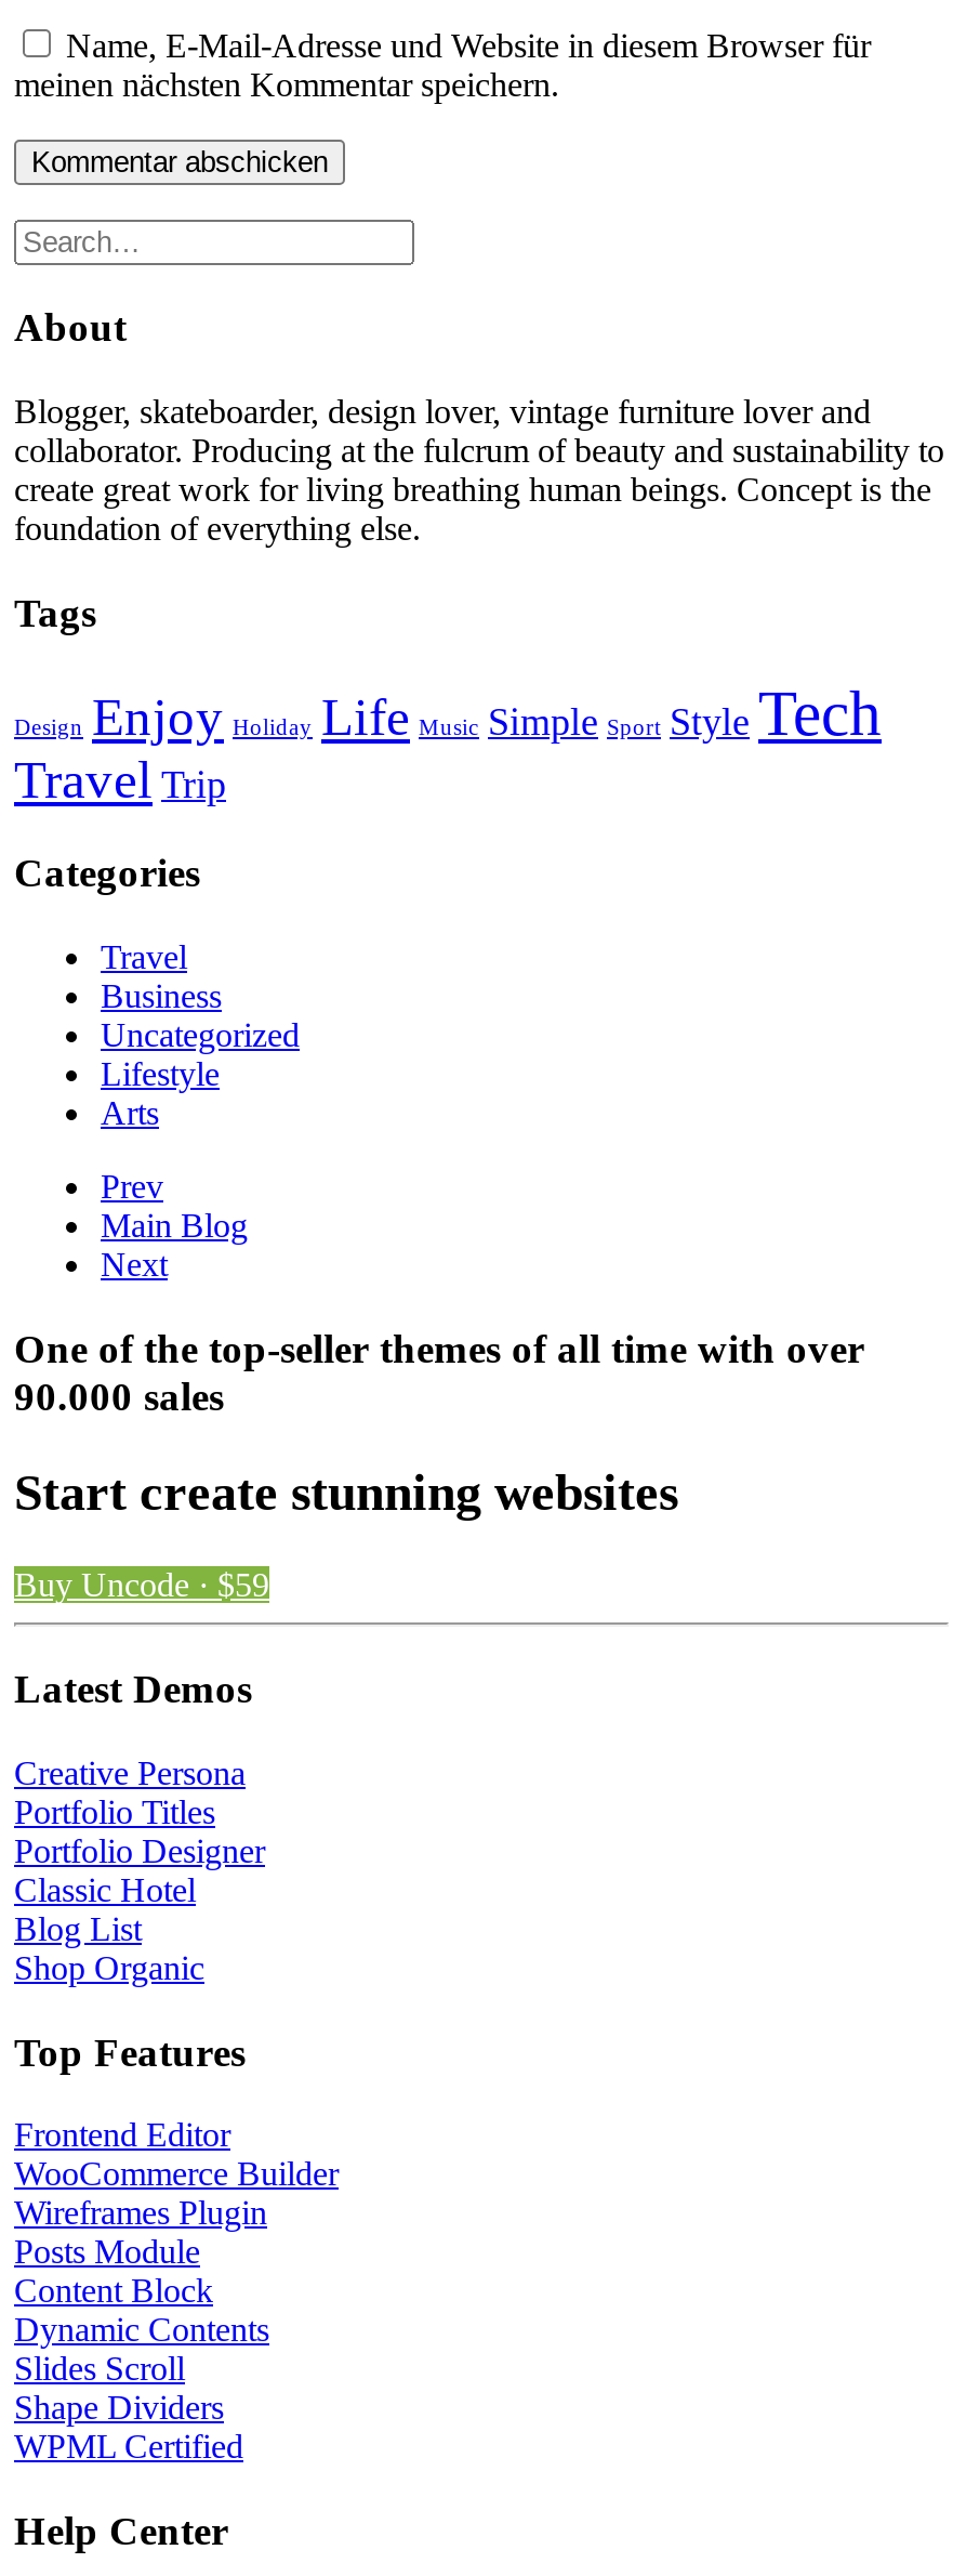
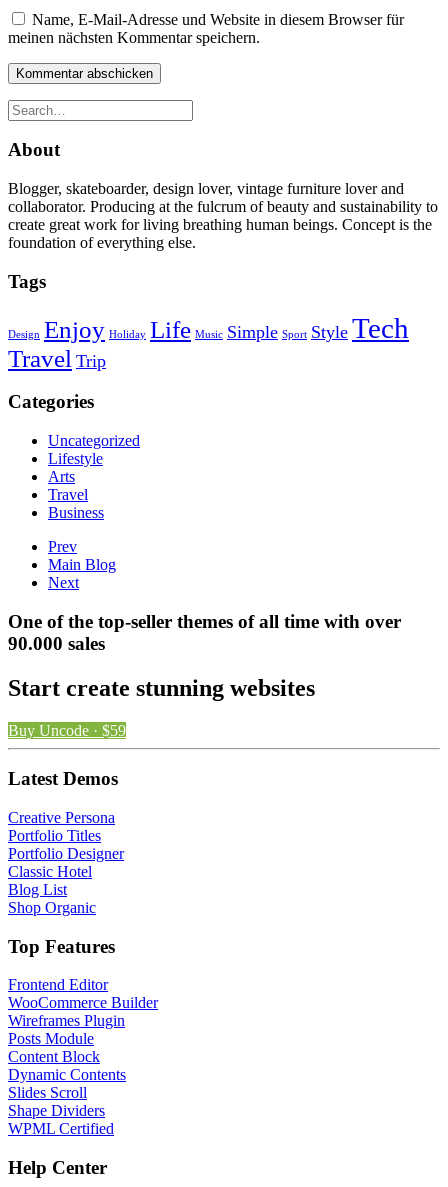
moved down: Travel | Business

moved up: Uncategorized | Lifestyle | Arts
